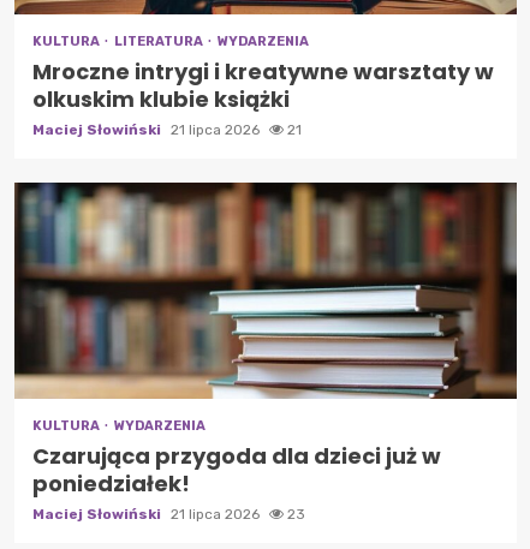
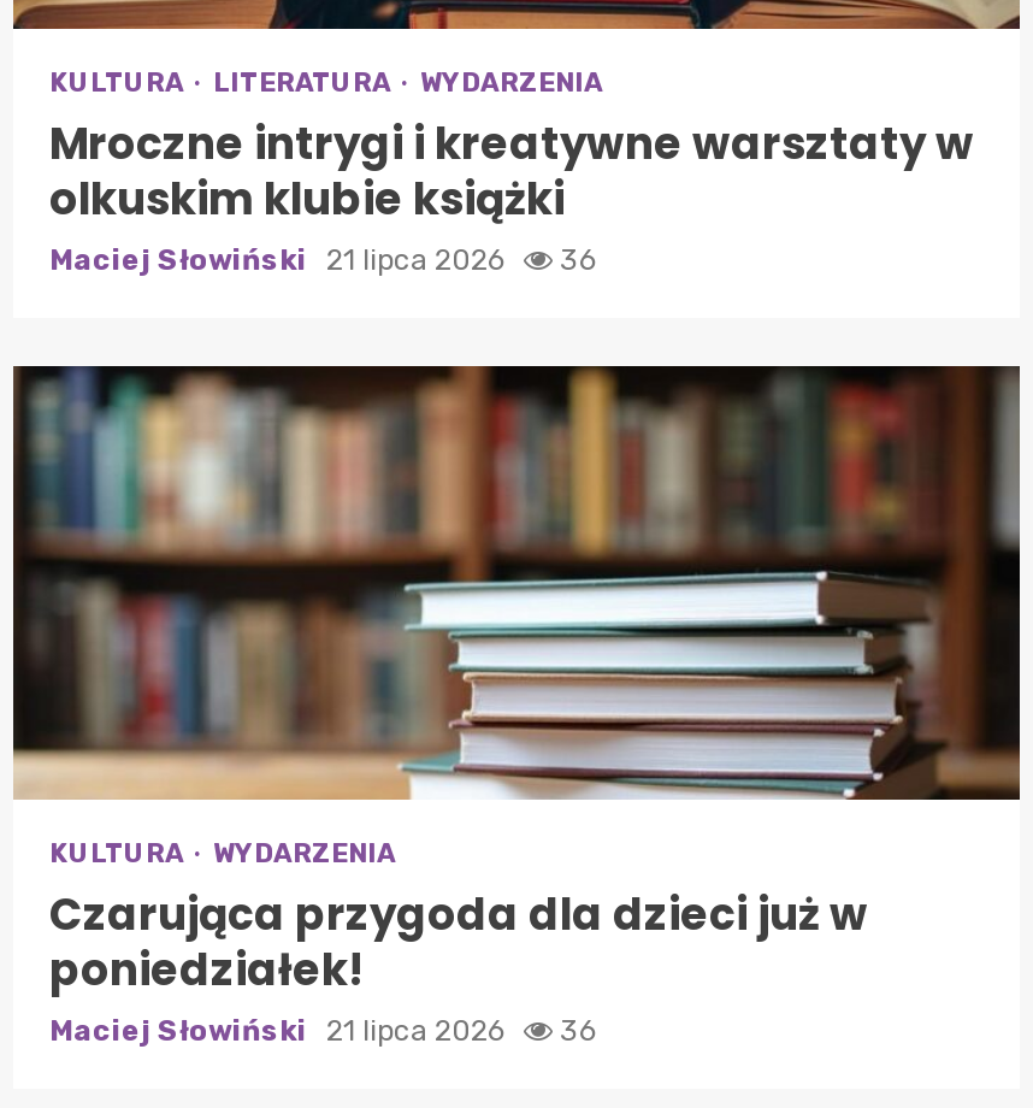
- Maciej Słowiński 21 lipca 2026 21
+ Maciej Słowiński 21 lipca 2026 36

- Maciej Słowiński 21 lipca 2026 23
+ Maciej Słowiński 21 lipca 2026 36
